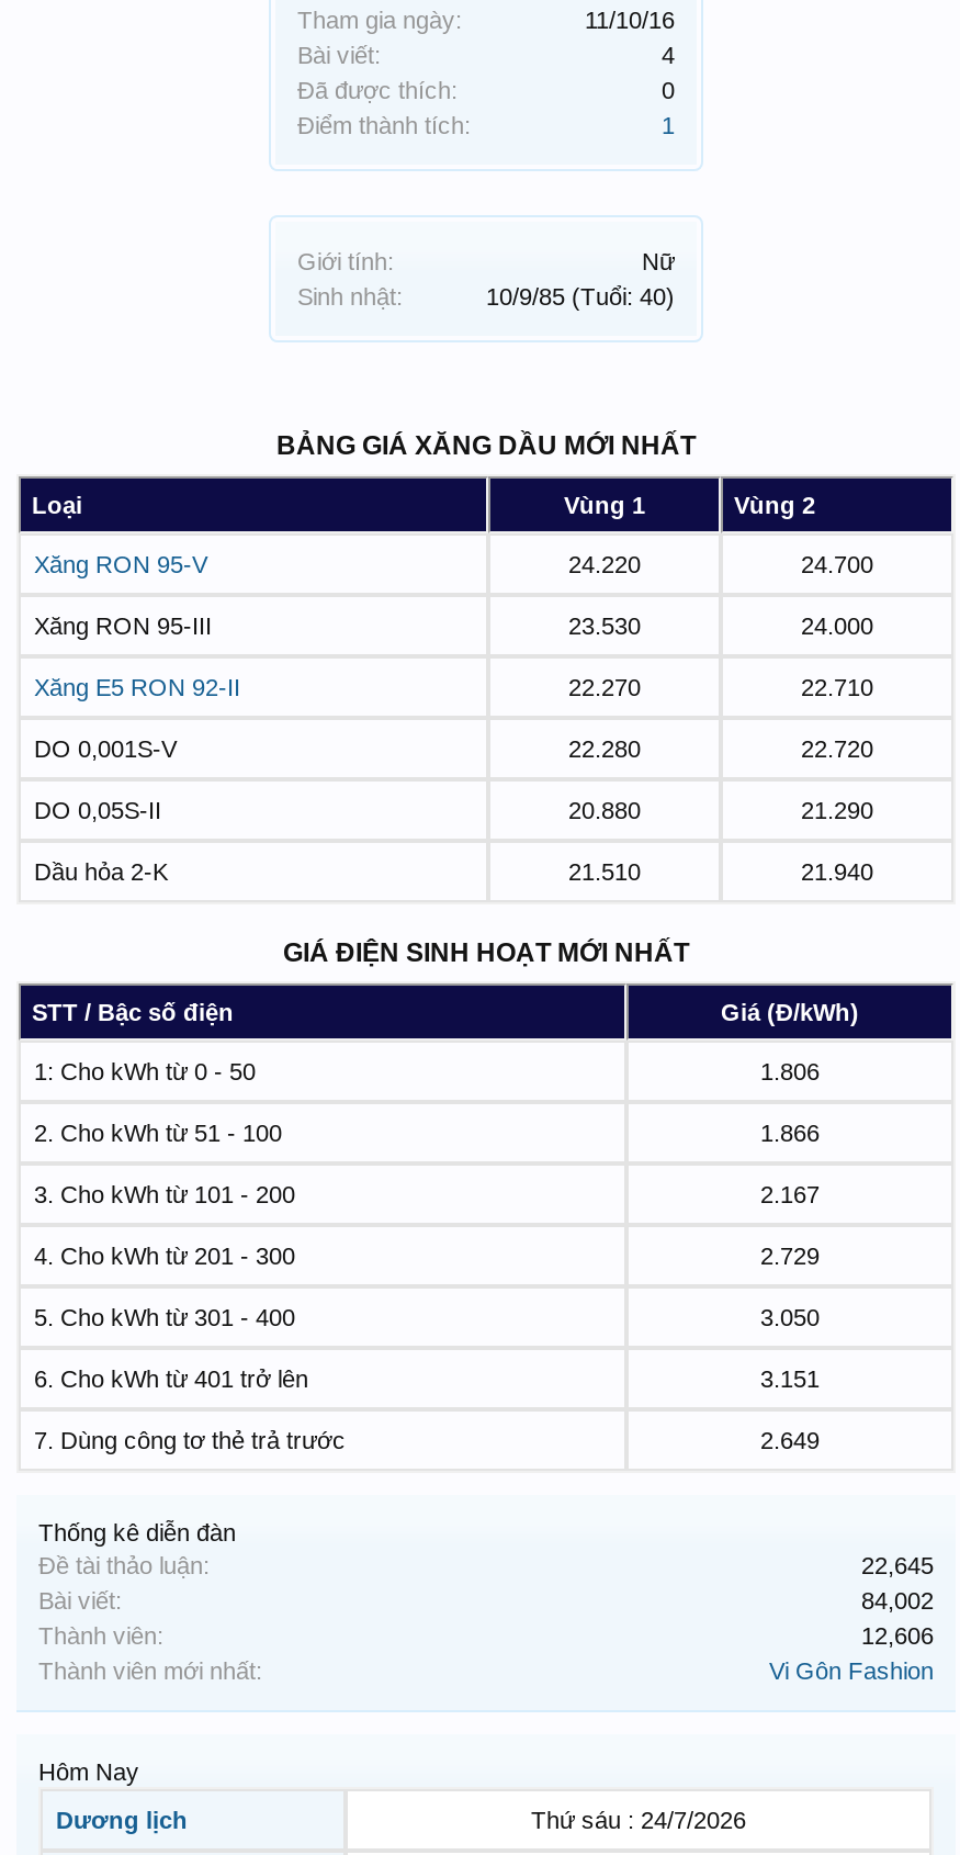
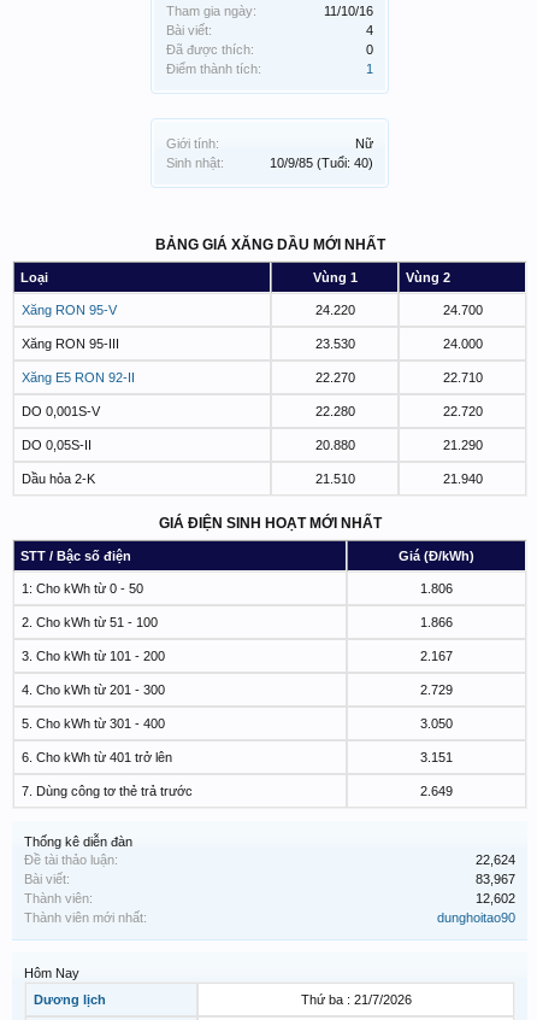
- 22,645
+ 22,624

- 84,002
+ 83,967

- 12,606
+ 12,602

- Vi Gôn Fashion
+ dunghoitao90

- Thứ sáu : 24/7/2026
+ Thứ ba : 21/7/2026
